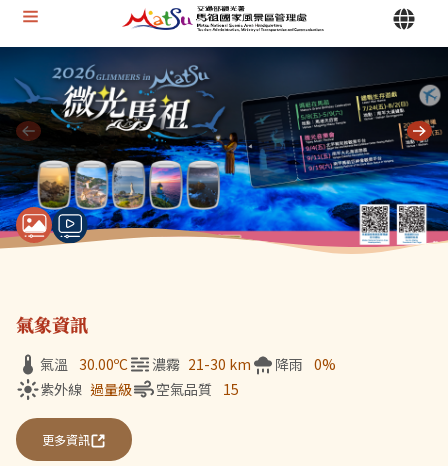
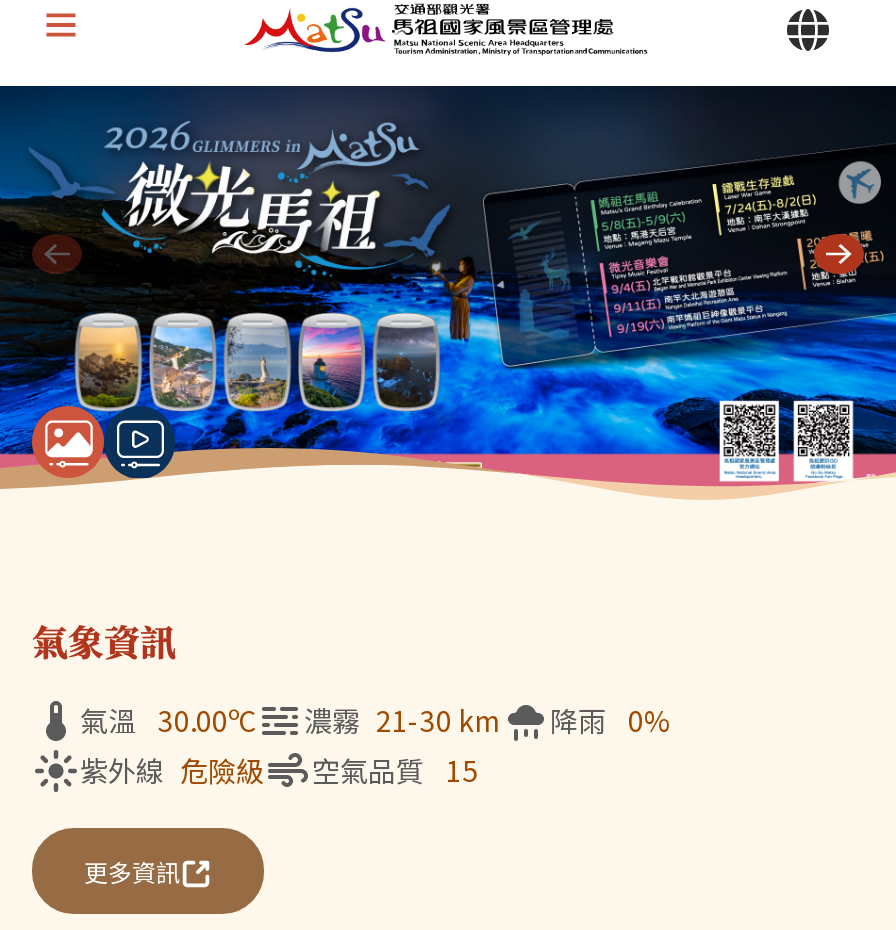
- 紫外線 過量級
+ 紫外線 危險級
